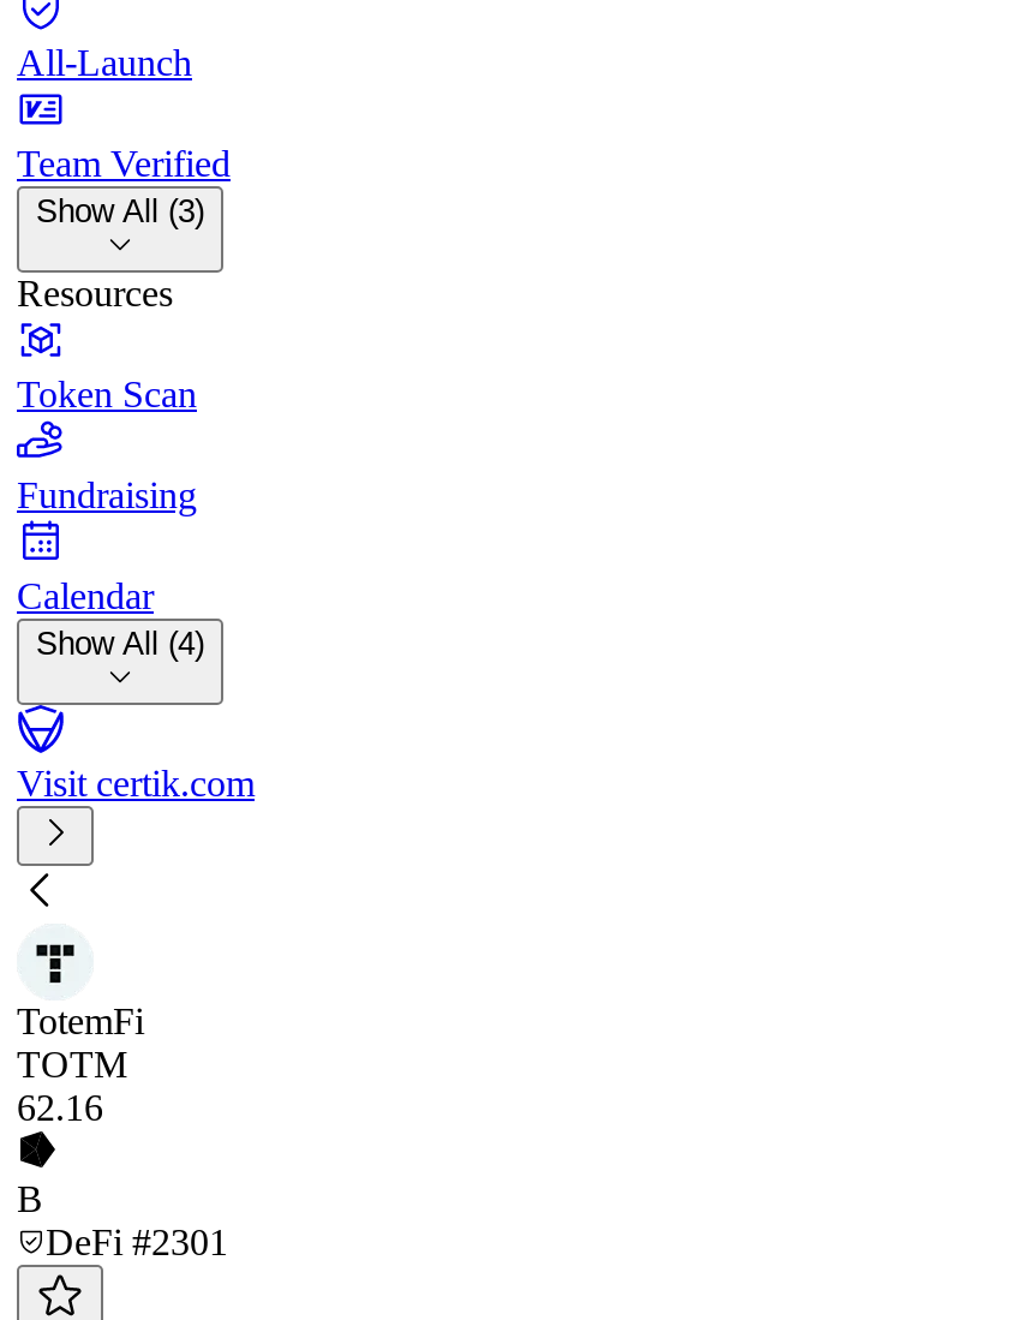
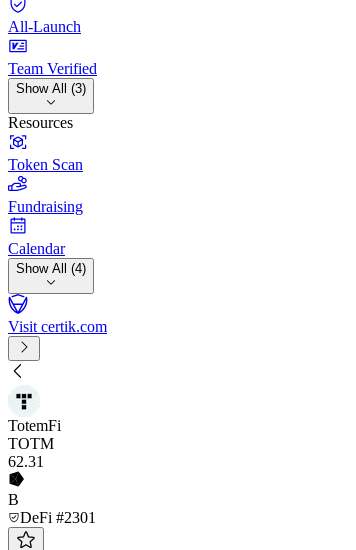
- 62.16
+ 62.31
